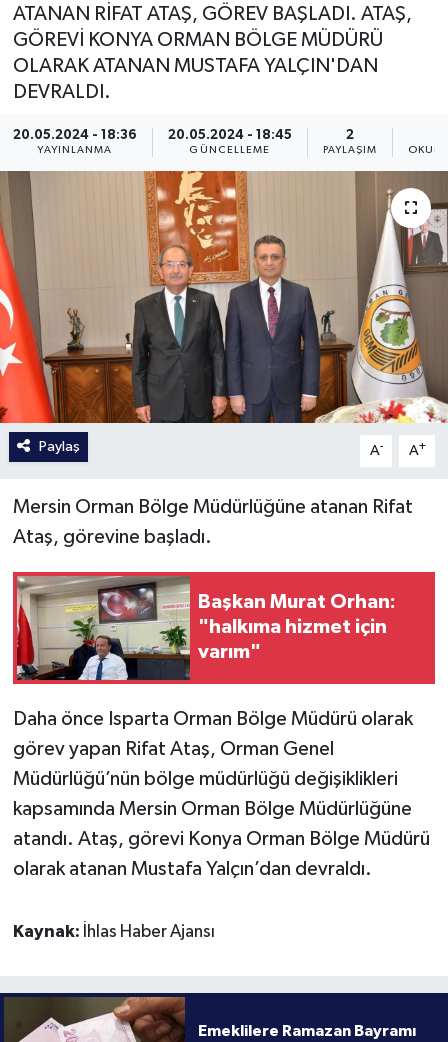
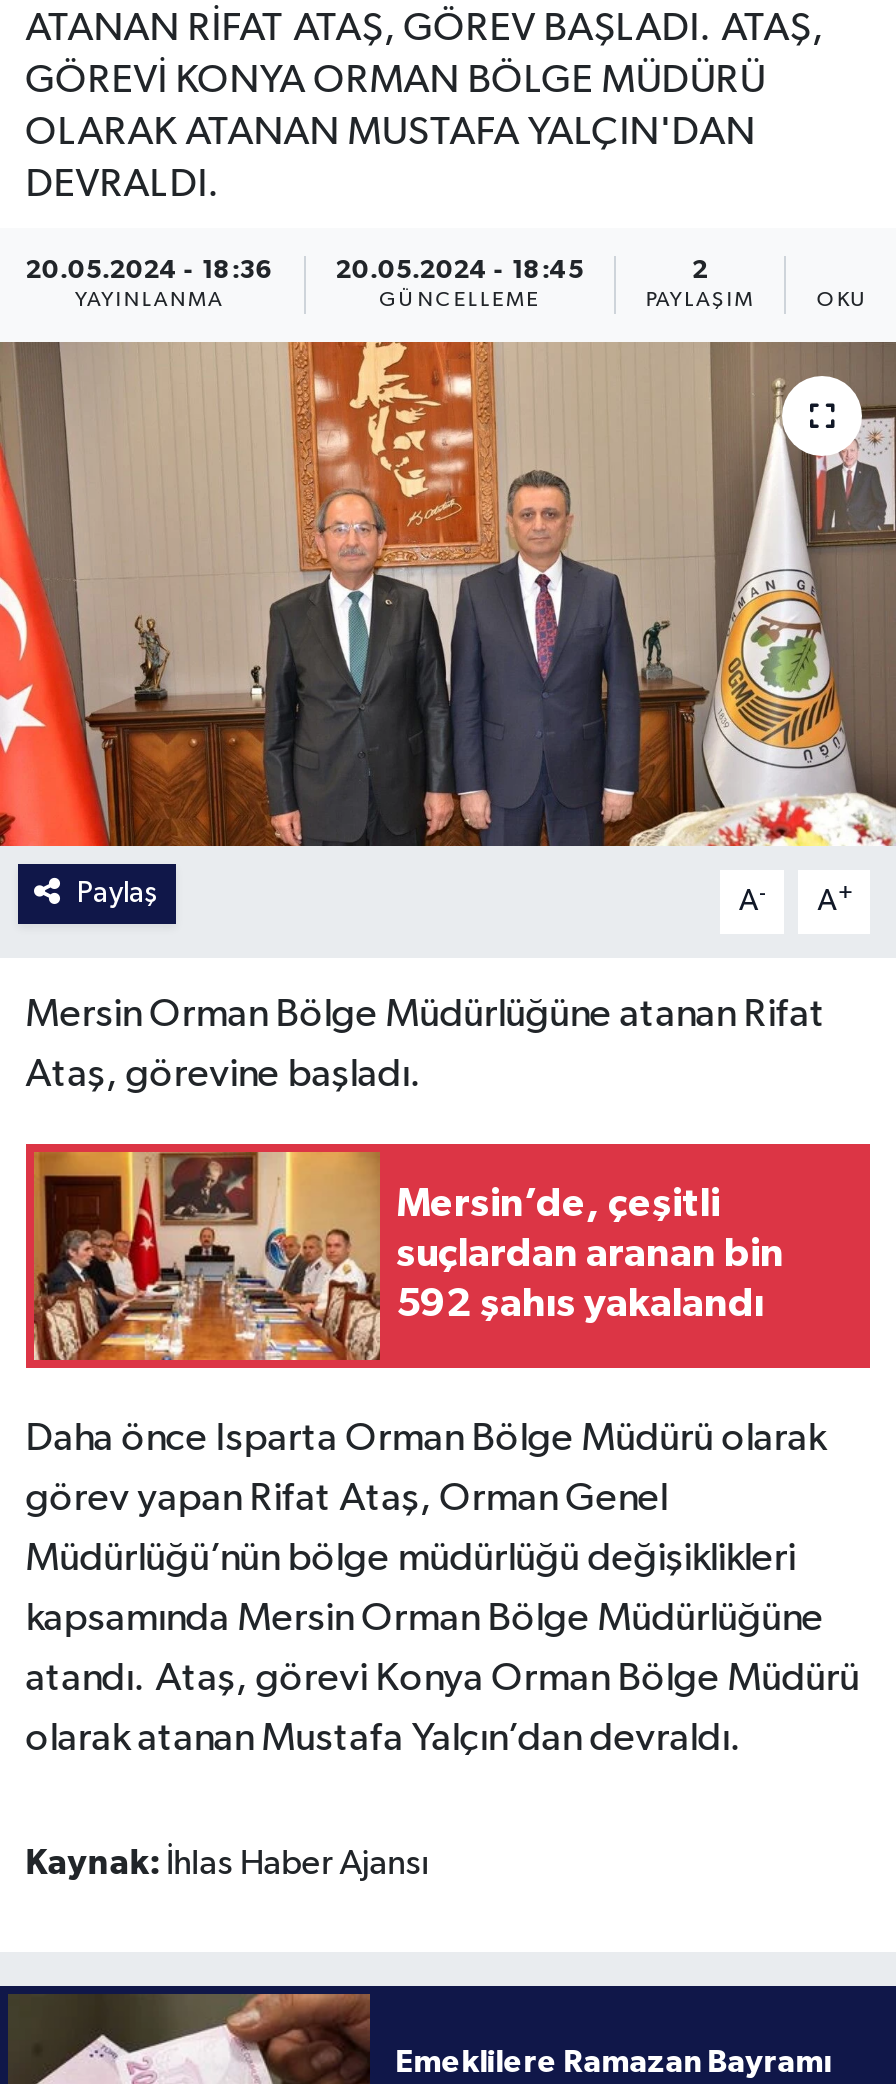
- [image]
- Başkan Murat Orhan:
- "halkıma hizmet için
- varım"
+ [image]
+ Mersin’de, çeşitli
+ suçlardan aranan bin
+ 592 şahıs yakalandı
